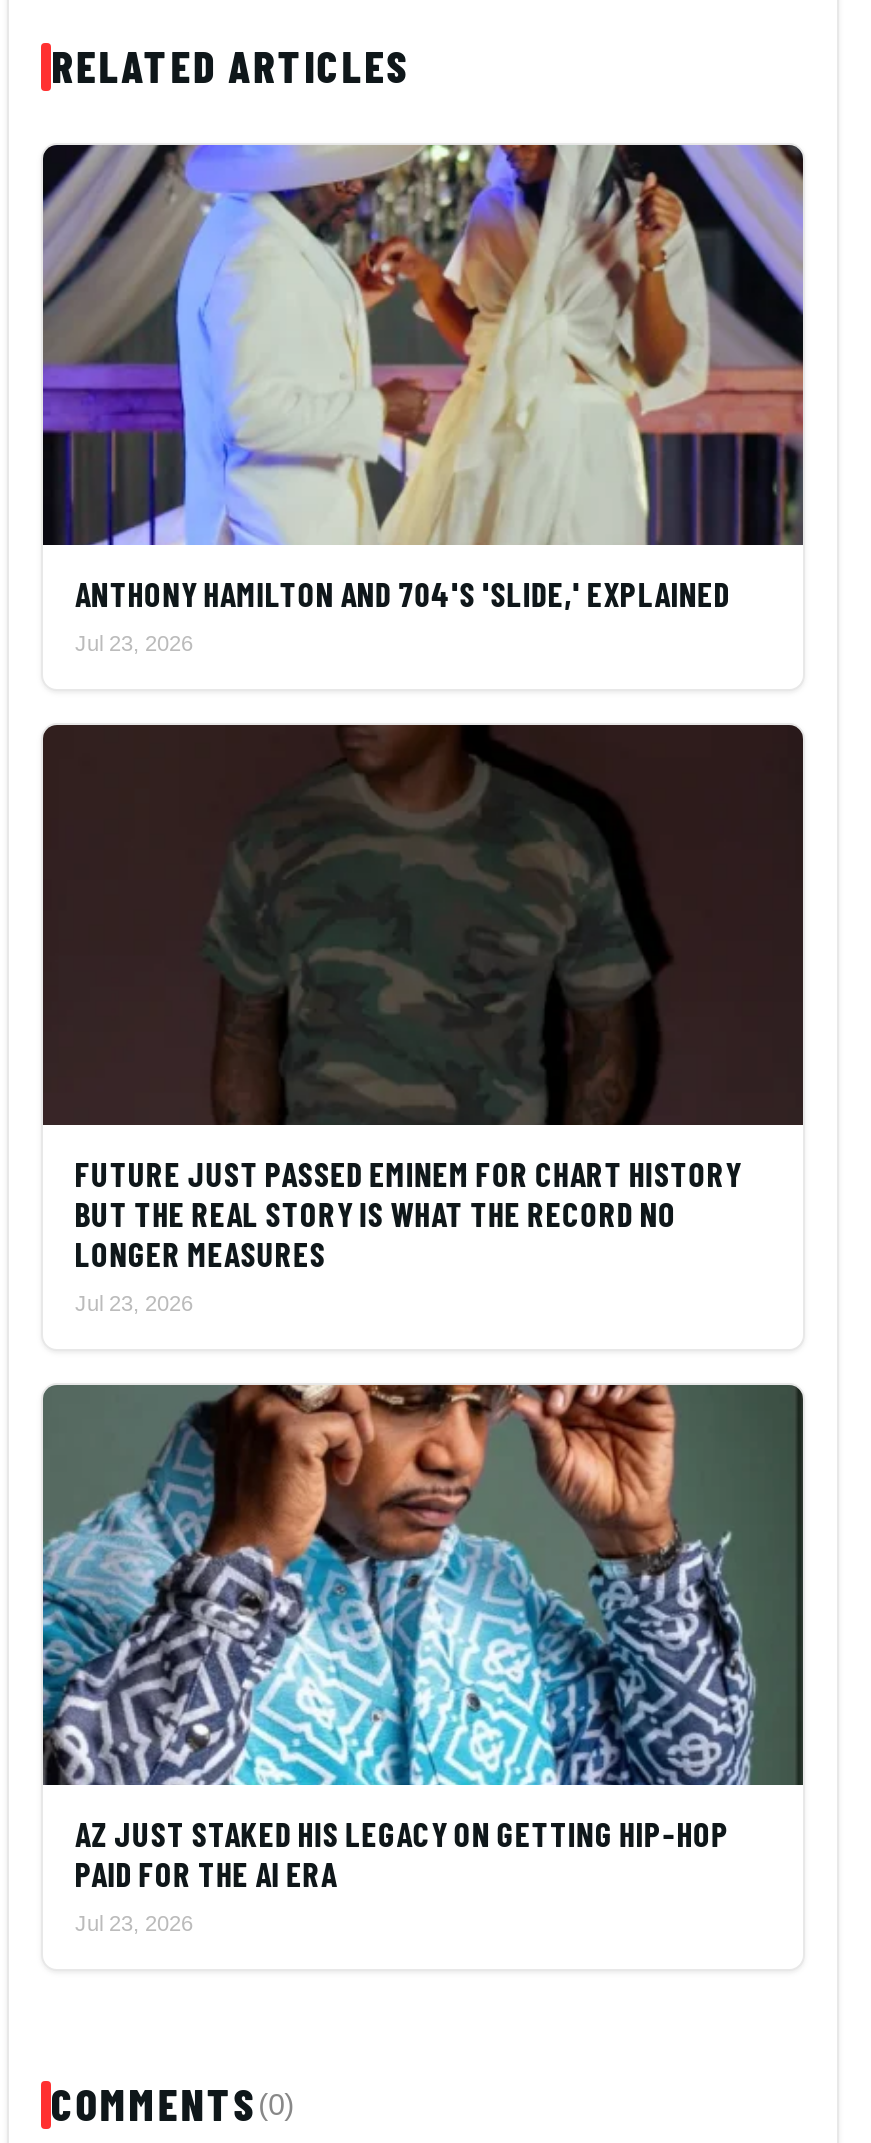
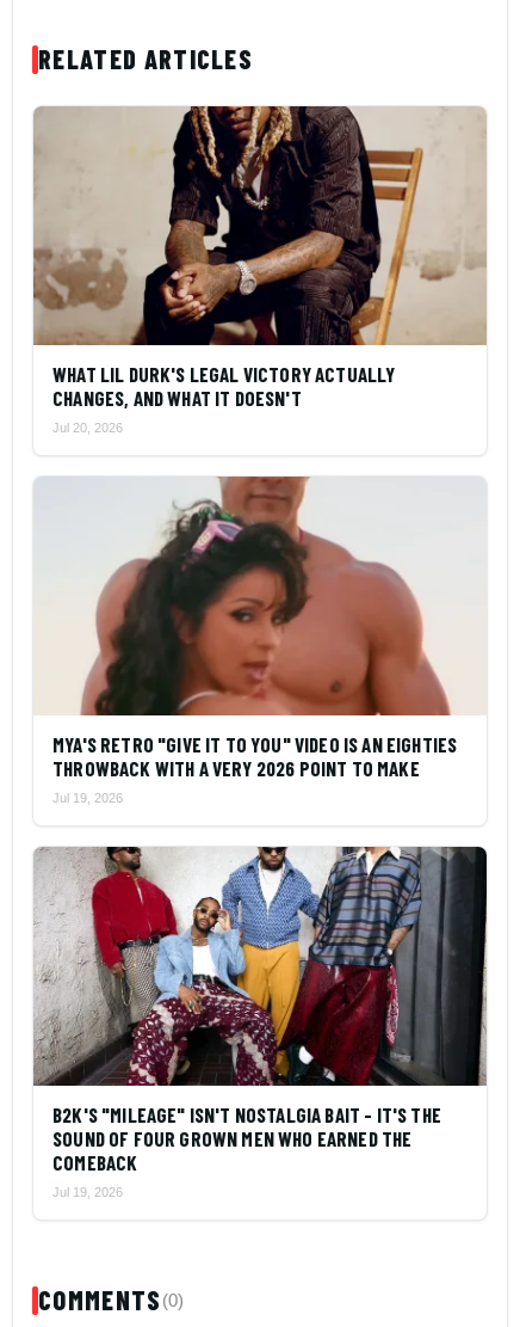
- [image]
- ANTHONY HAMILTON AND 704'S 'SLIDE,' EXPLAINED
- Jul 23, 2026
+ [image]
+ WHAT LIL DURK'S LEGAL VICTORY ACTUALLY
+ CHANGES, AND WHAT IT DOESN'T
+ Jul 20, 2026

- [image]
- FUTURE JUST PASSED EMINEM FOR CHART HISTORY
- BUT THE REAL STORY IS WHAT THE RECORD NO
- LONGER MEASURES
- Jul 23, 2026
+ [image]
+ MYA'S RETRO "GIVE IT TO YOU" VIDEO IS AN EIGHTIES
+ THROWBACK WITH A VERY 2026 POINT TO MAKE
+ Jul 19, 2026

- [image]
- AZ JUST STAKED HIS LEGACY ON GETTING HIP-HOP
- PAID FOR THE AI ERA
- Jul 23, 2026
+ [image]
+ B2K'S "MILEAGE" ISN'T NOSTALGIA BAIT - IT'S THE
+ SOUND OF FOUR GROWN MEN WHO EARNED THE
+ COMEBACK
+ Jul 19, 2026
